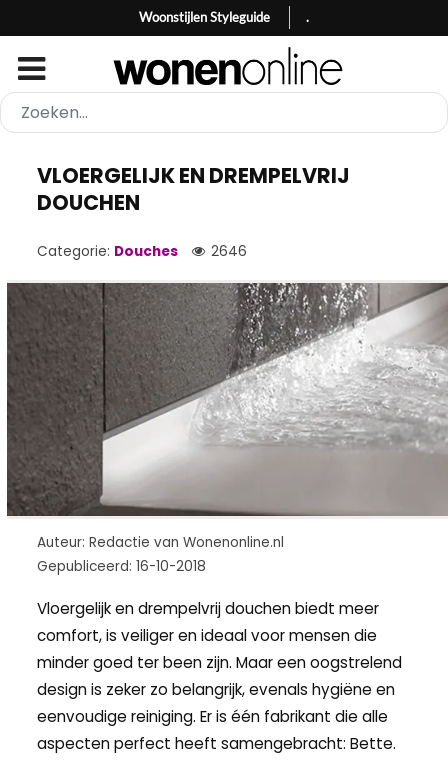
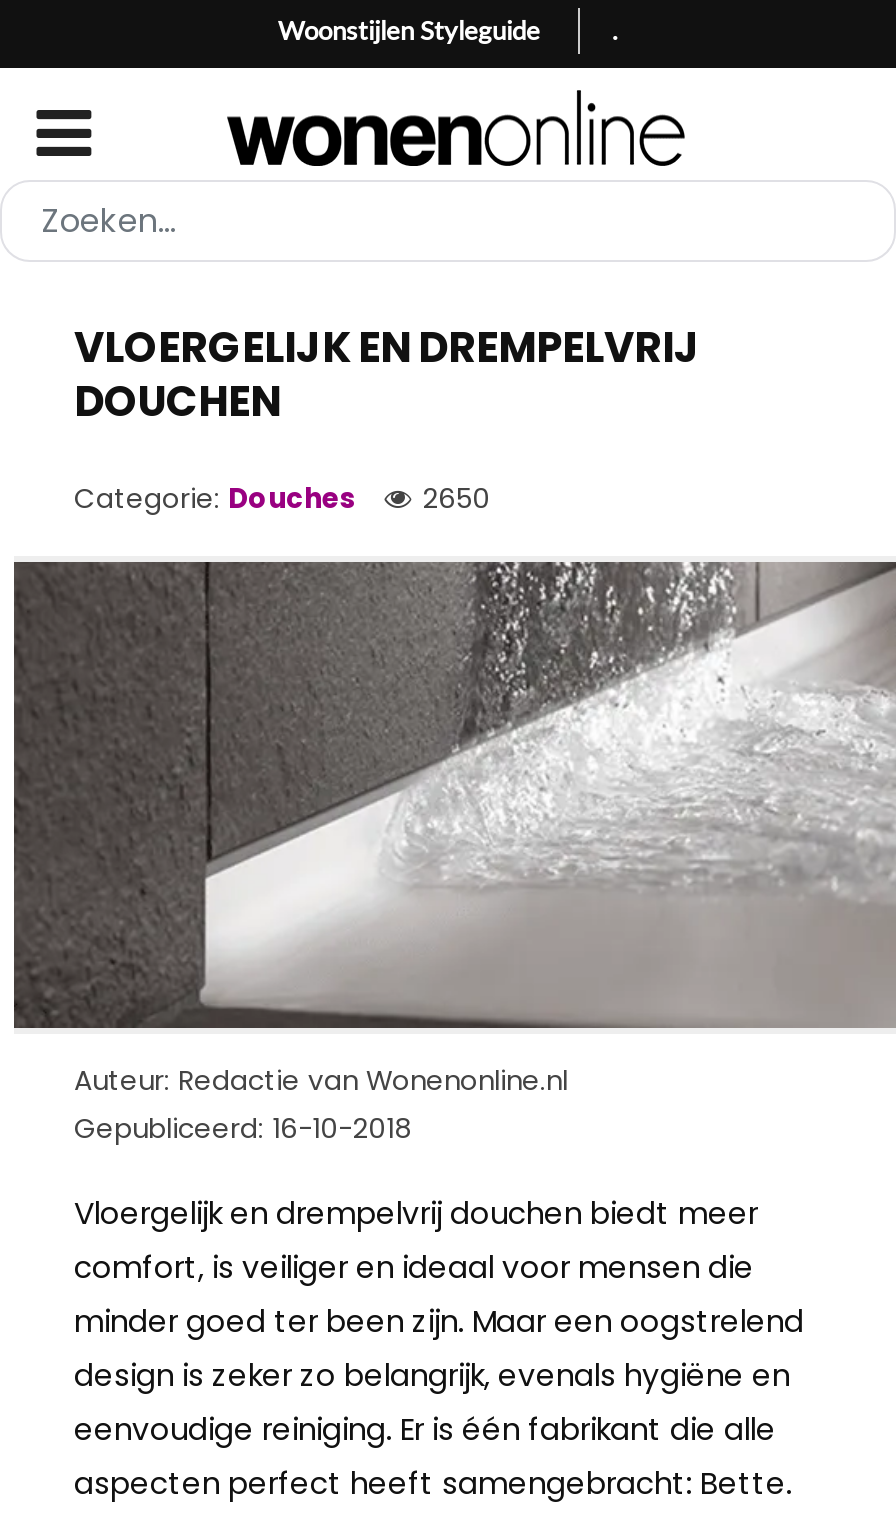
- Categorie: Douches 2646
+ Categorie: Douches 2650
